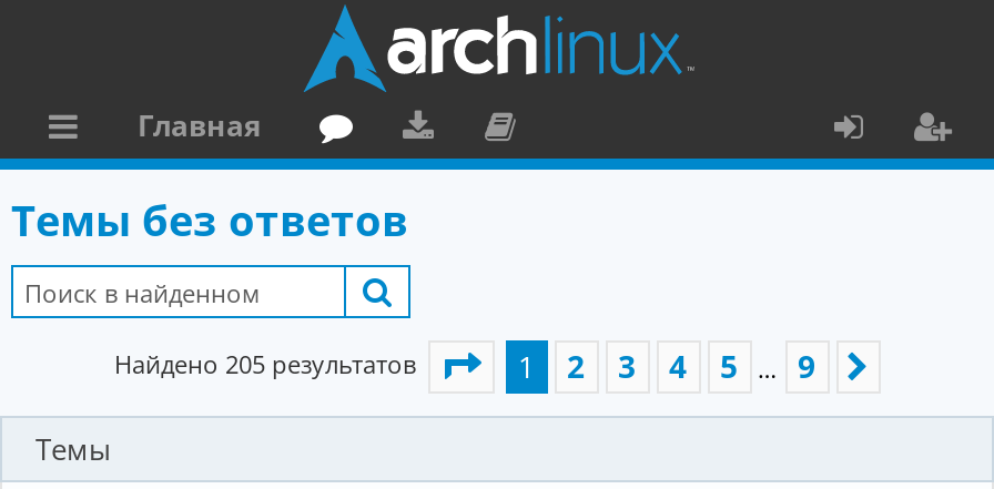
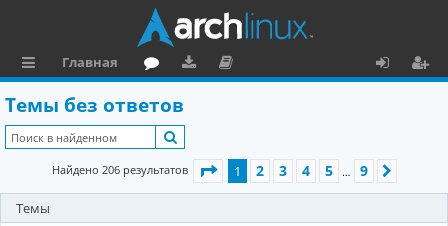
- Найдено 205 результатов
+ Найдено 206 результатов
